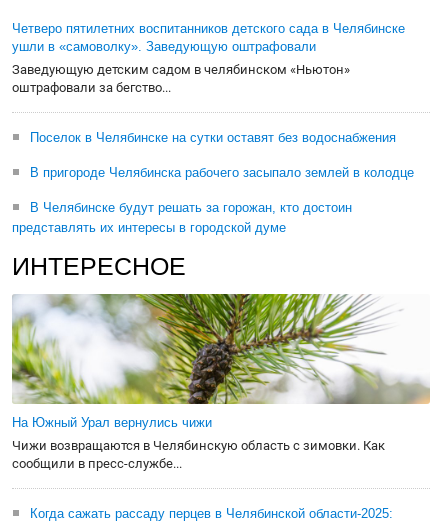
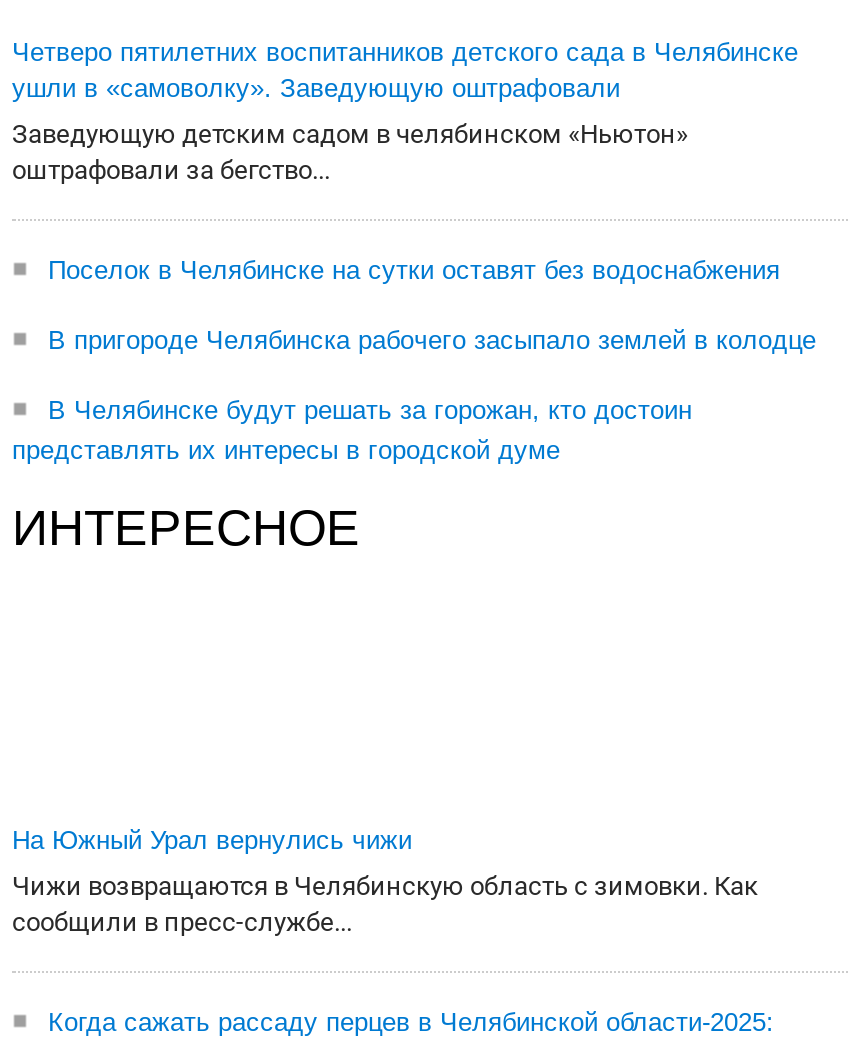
- [image]
